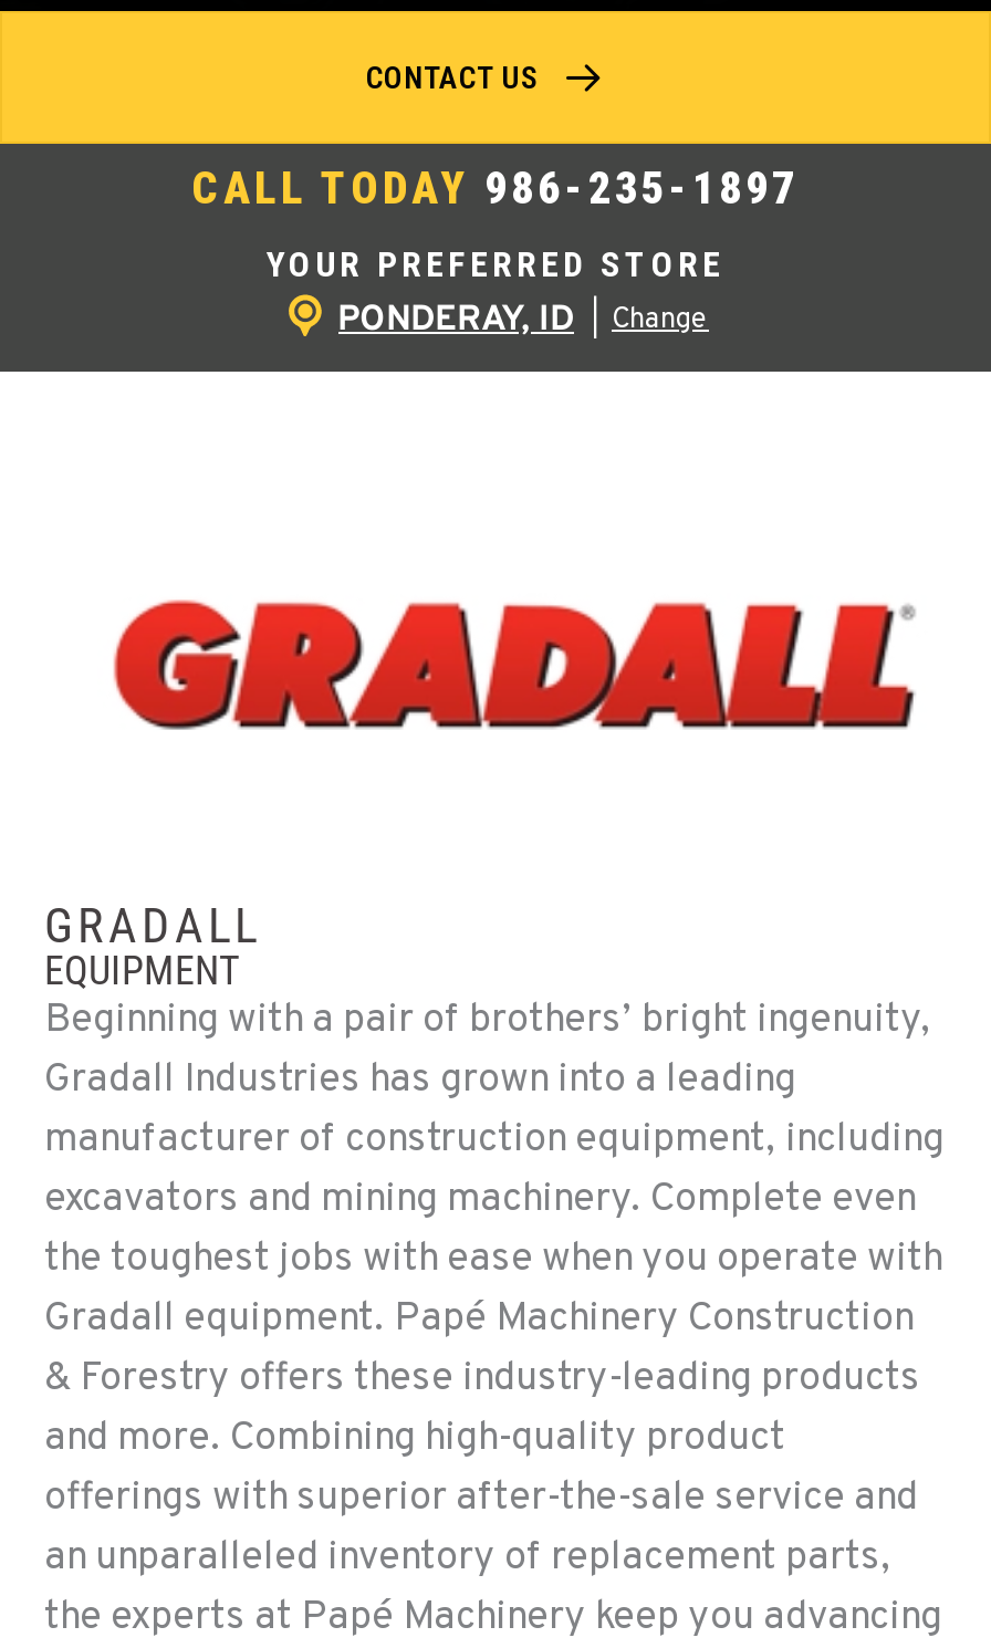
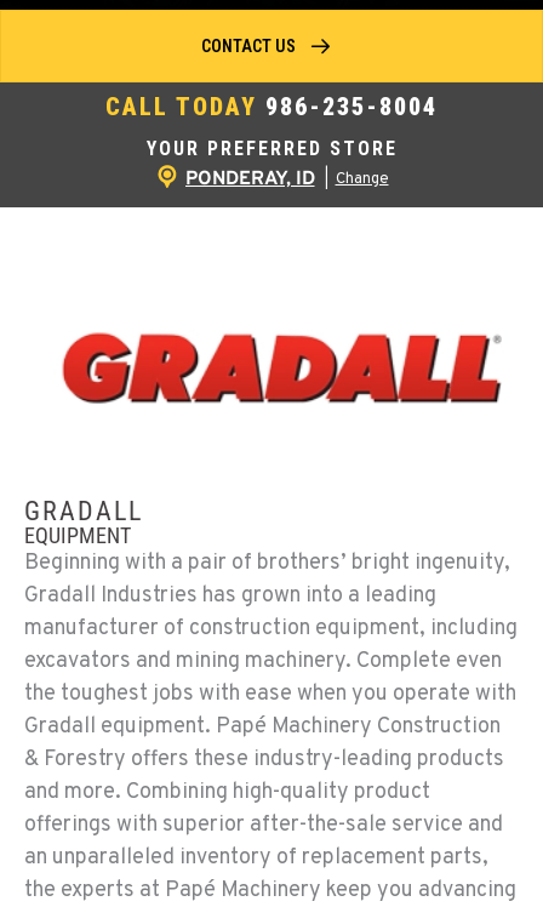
- CALL TODAY 986-235-1897
+ CALL TODAY 986-235-8004
